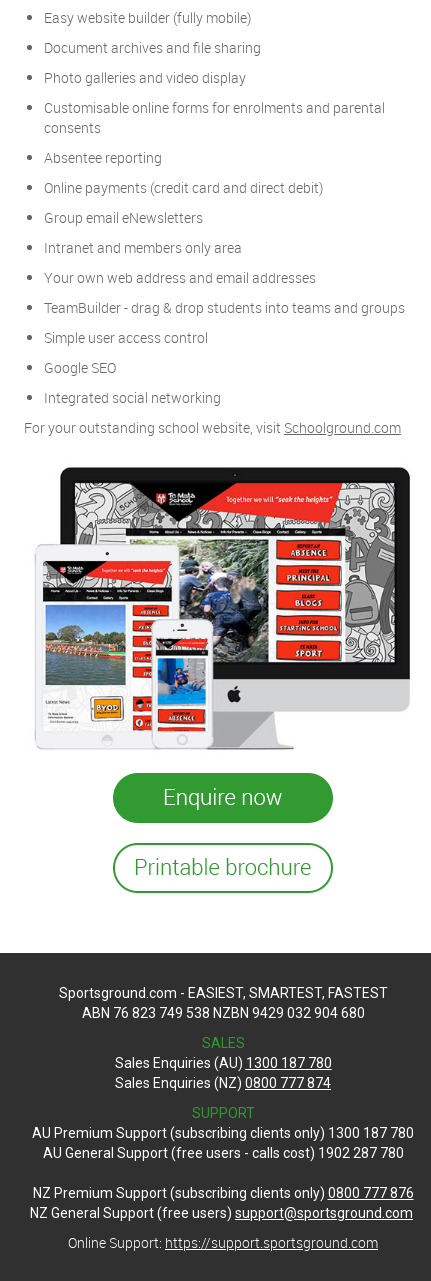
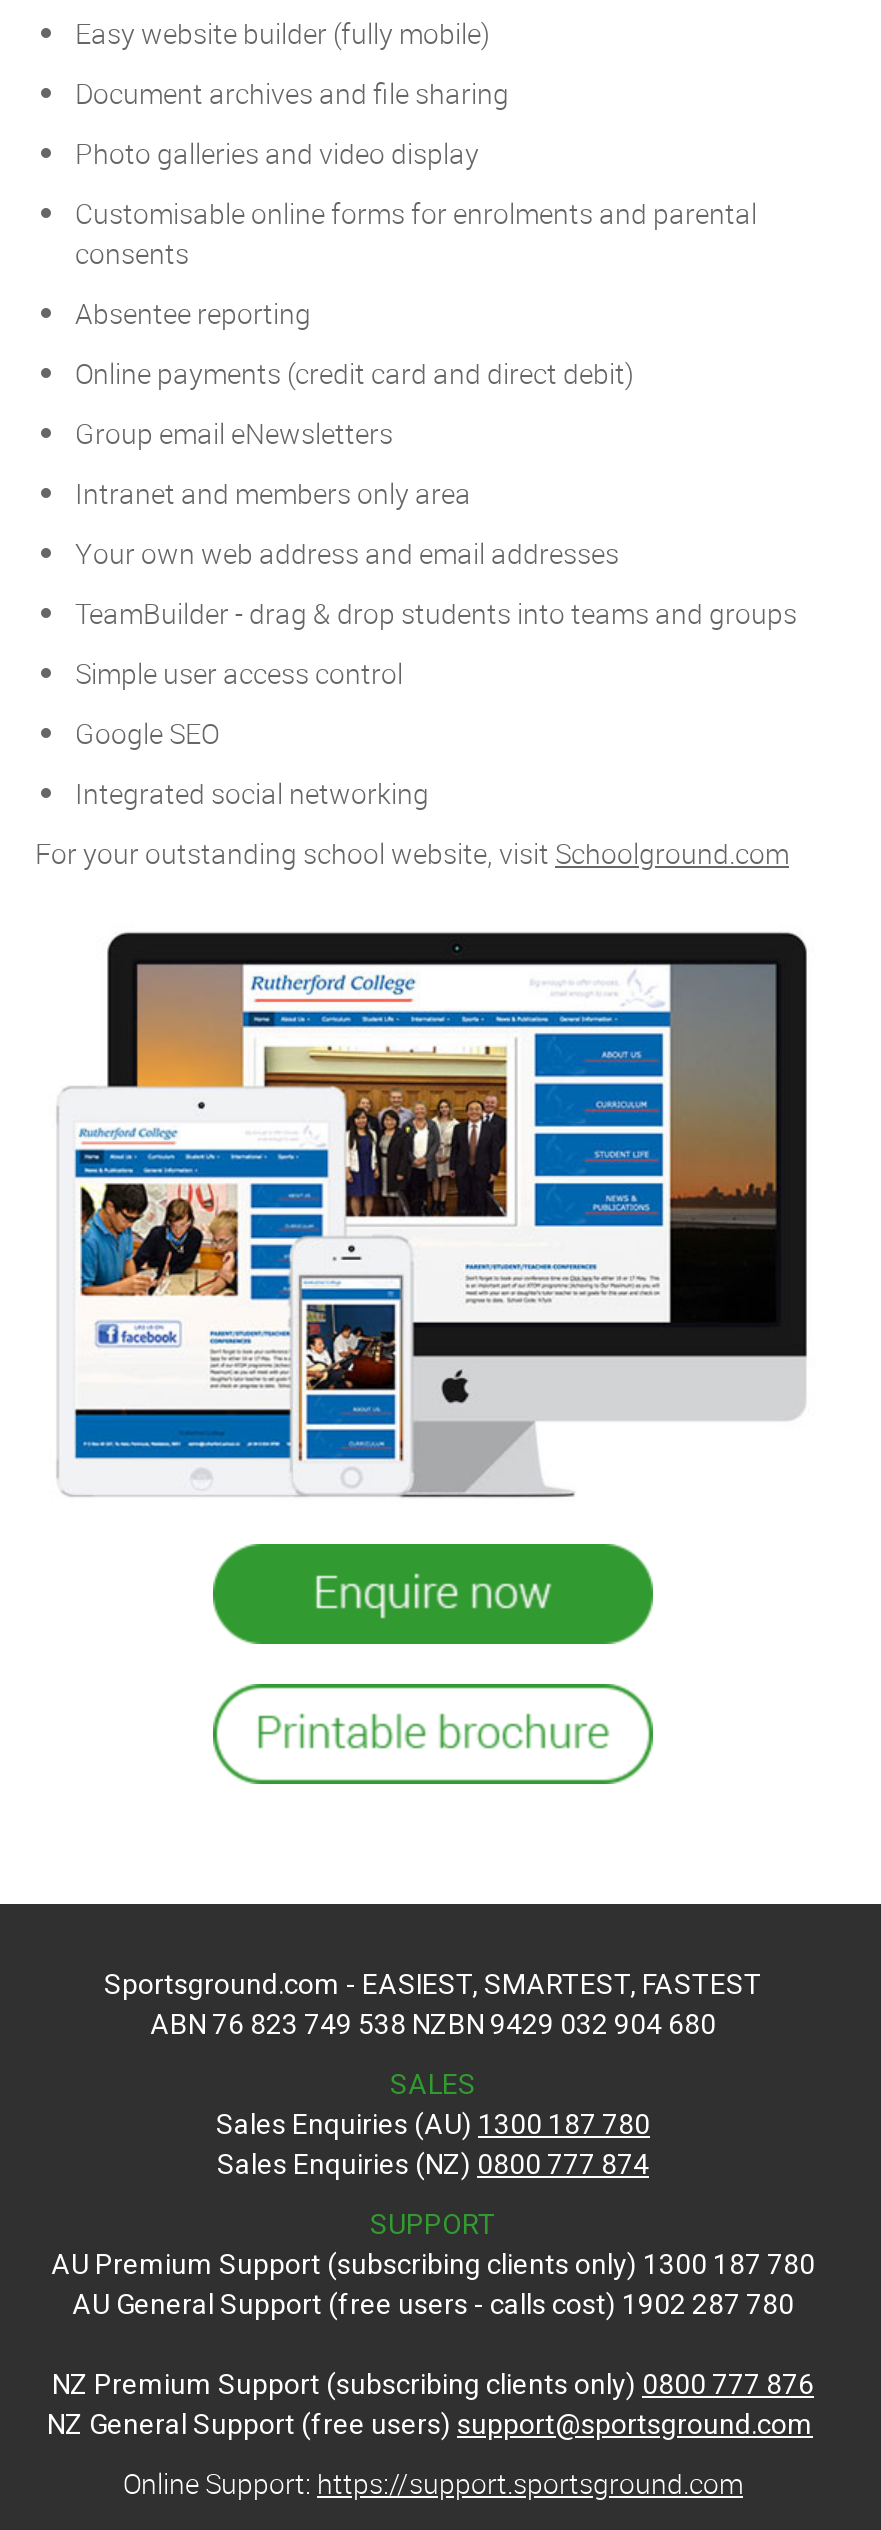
- [image]
+ [image]
